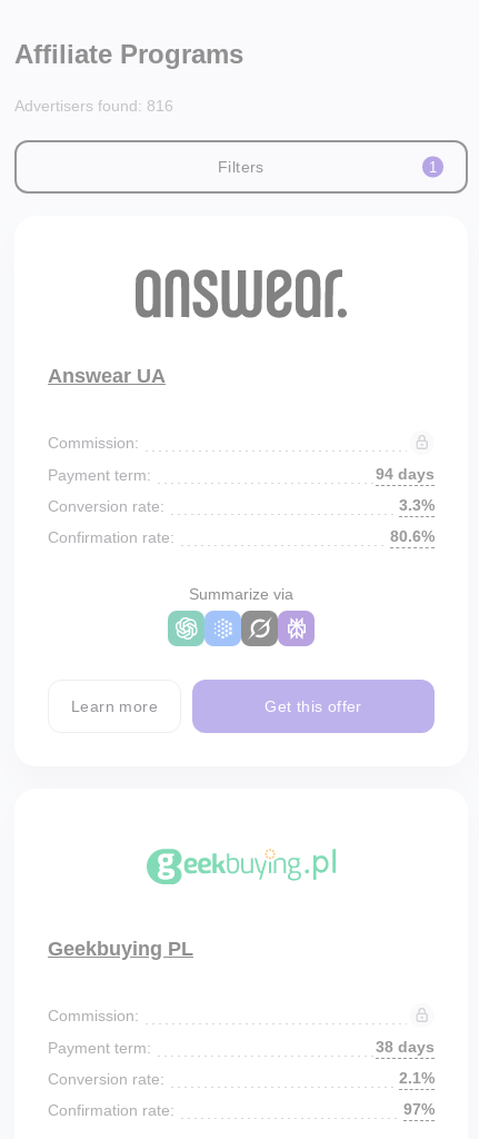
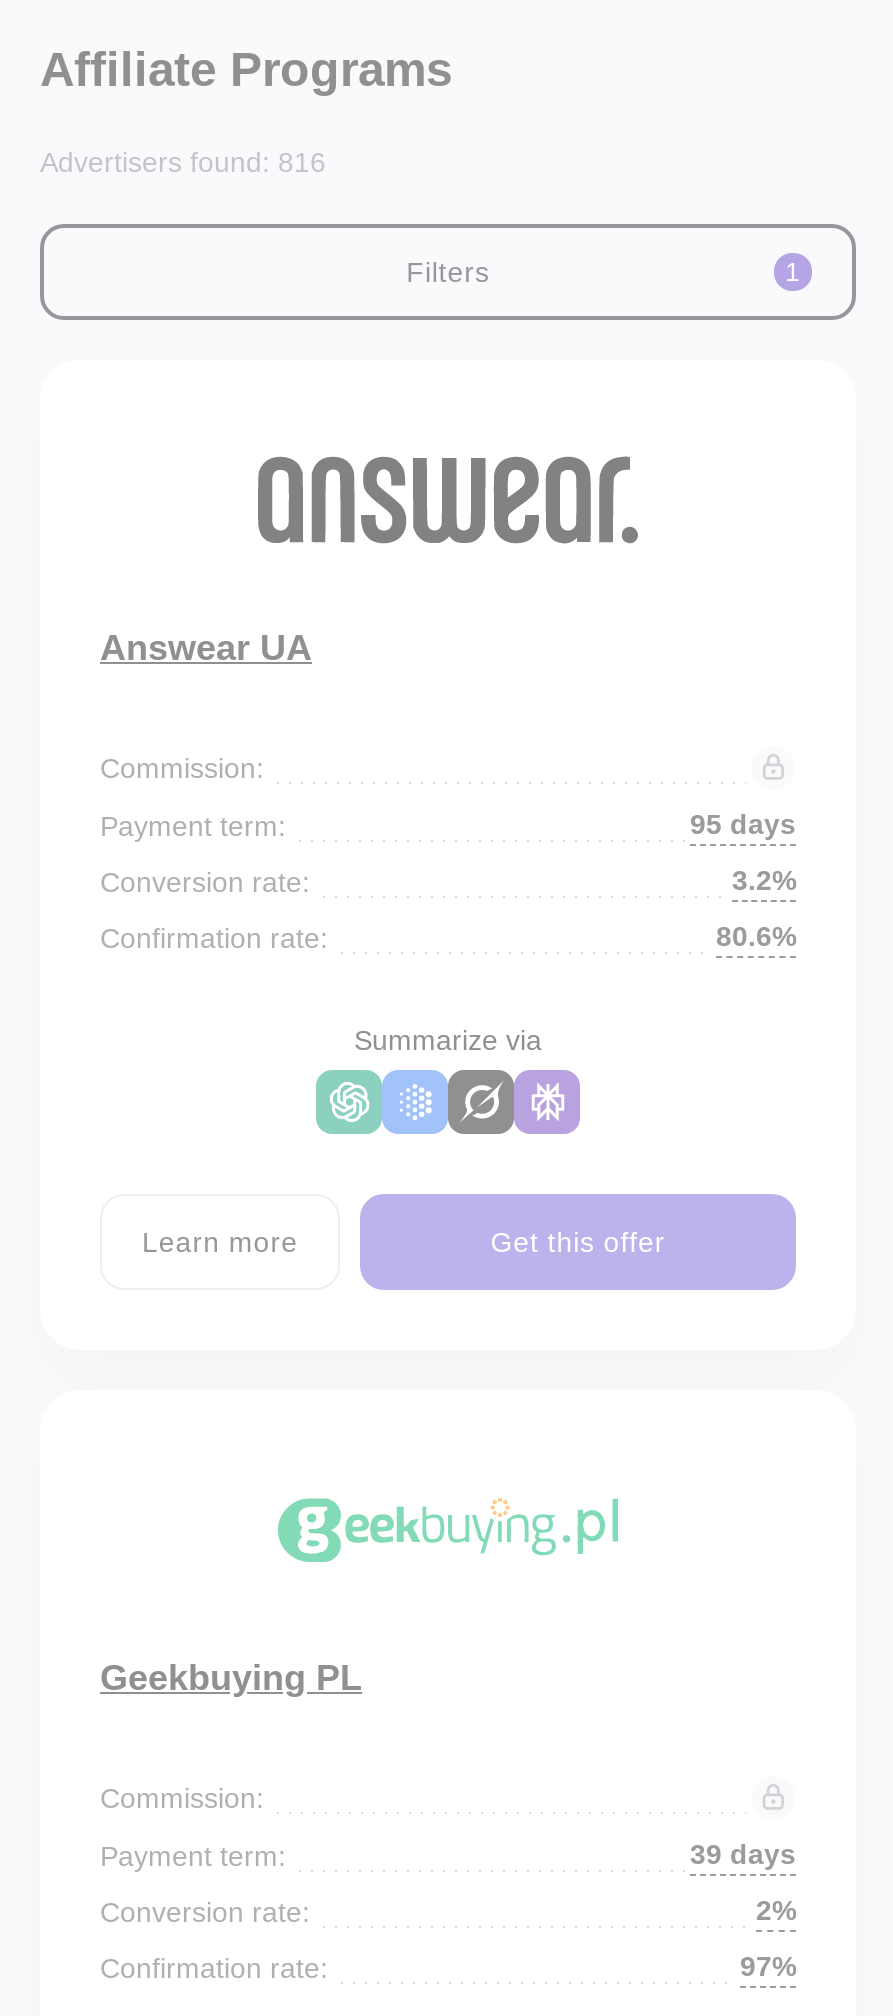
- 94 days
+ 95 days

- 3.3%
+ 3.2%

- 38 days
+ 39 days

- 2.1%
+ 2%
